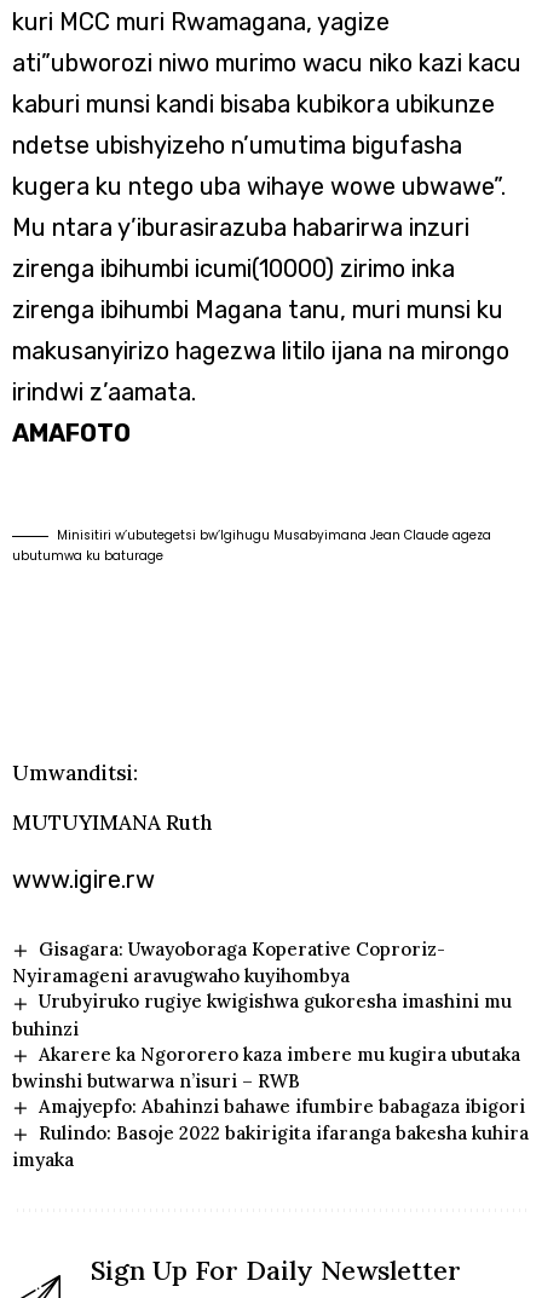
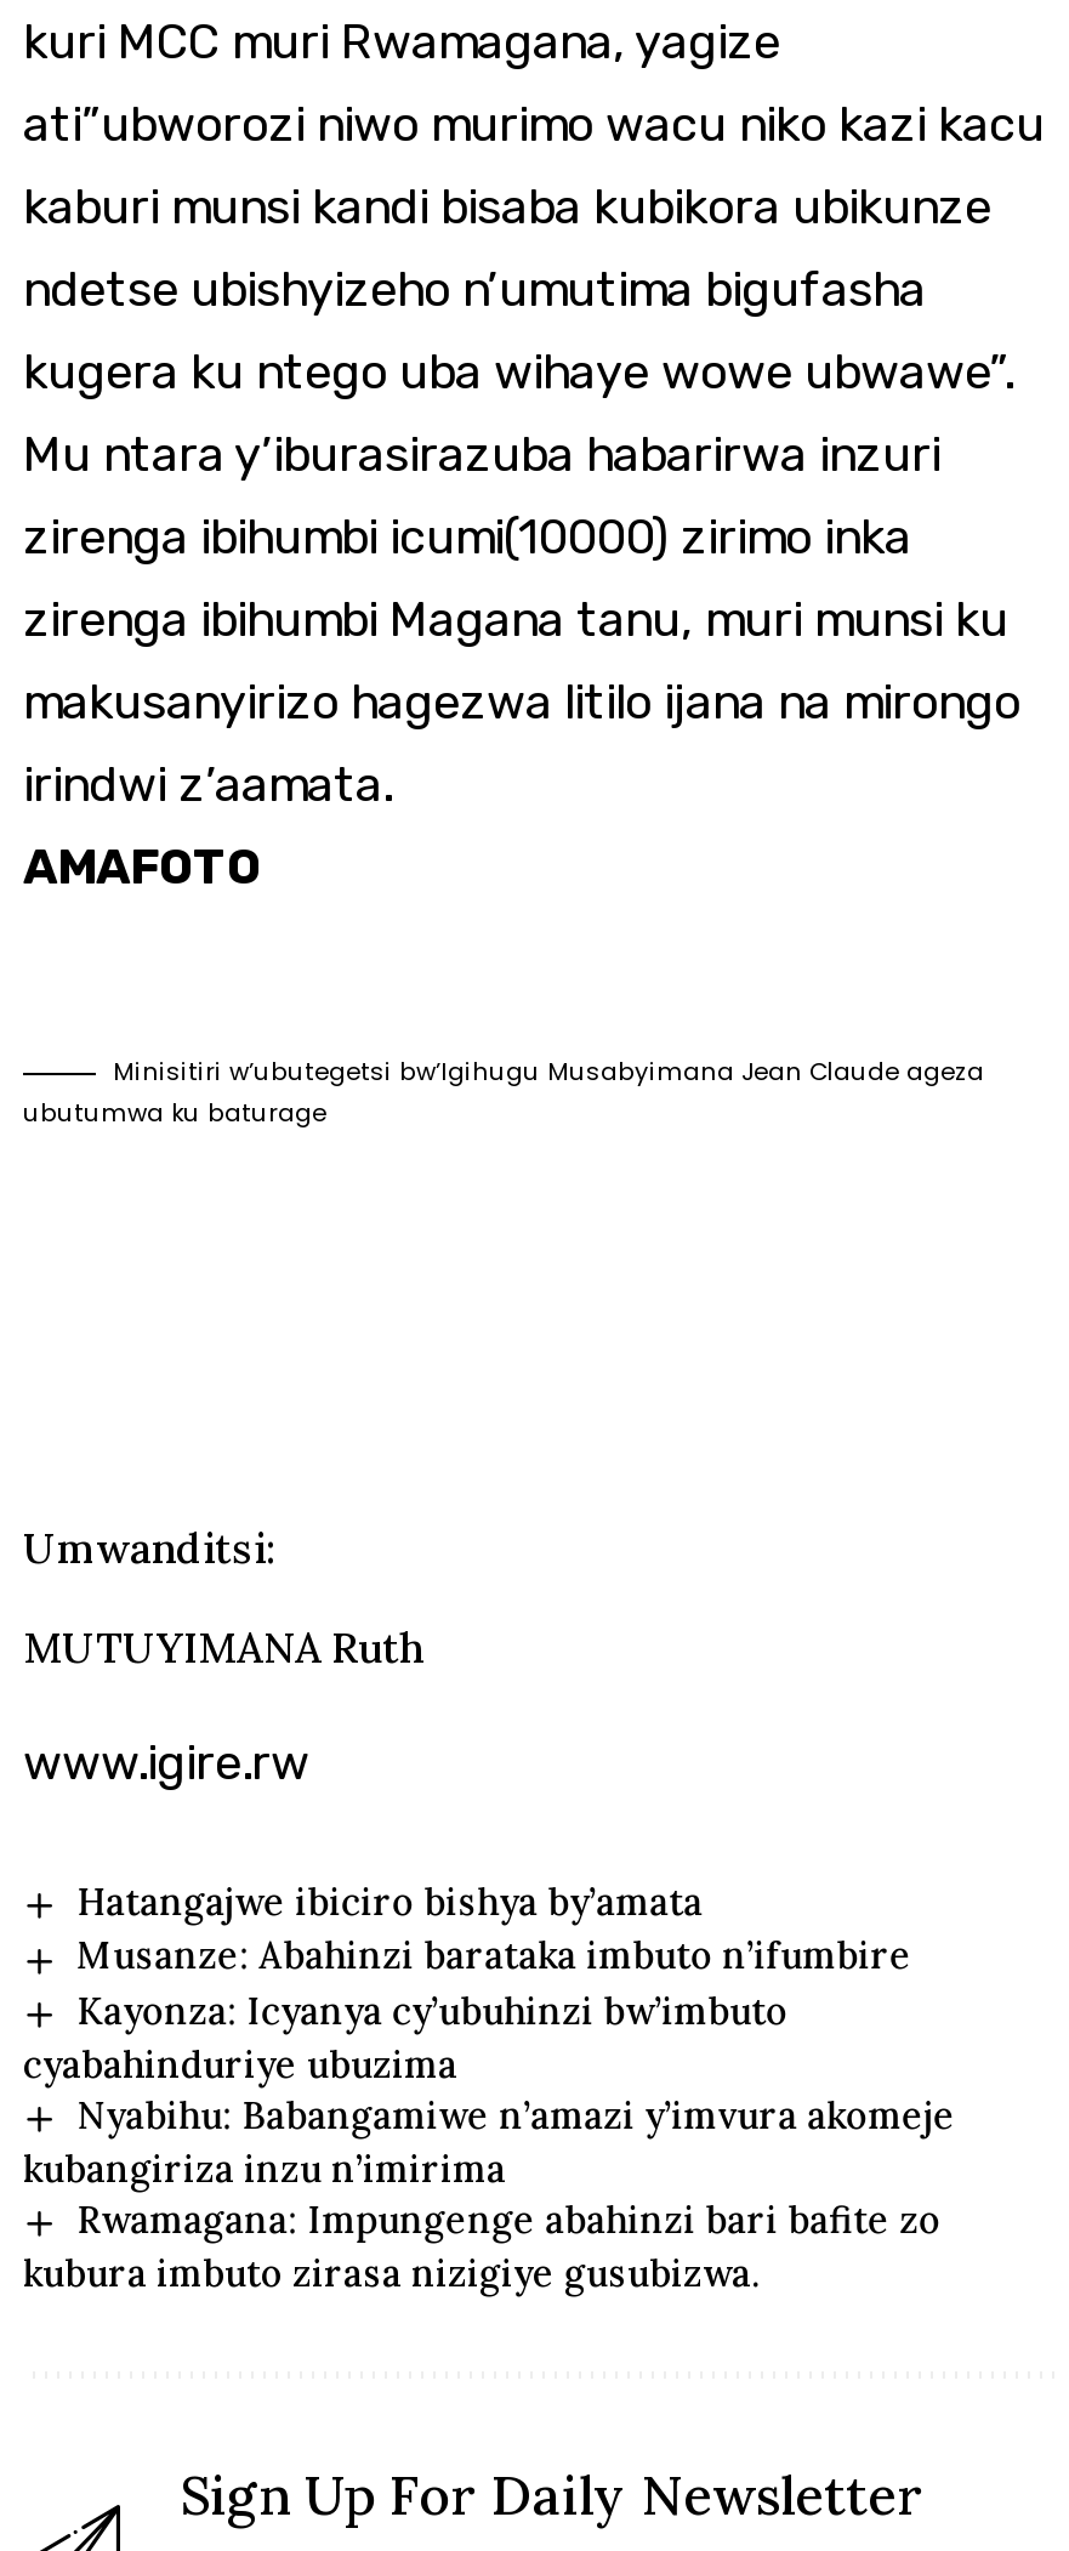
- Gisagara: Uwayoboraga Koperative Coproriz-
- Nyiramageni aravugwaho kuyihombya
- Urubyiruko rugiye kwigishwa gukoresha imashini mu
- buhinzi
- Akarere ka Ngororero kaza imbere mu kugira ubutaka
- bwinshi butwarwa n’isuri – RWB
- Amajyepfo: Abahinzi bahawe ifumbire babagaza ibigori
- Rulindo: Basoje 2022 bakirigita ifaranga bakesha kuhira
- imyaka
+ Hatangajwe ibiciro bishya by’amata
+ Musanze: Abahinzi barataka imbuto n’ifumbire
+ Kayonza: Icyanya cy’ubuhinzi bw’imbuto
+ cyabahinduriye ubuzima
+ Nyabihu: Babangamiwe n’amazi y’imvura akomeje
+ kubangiriza inzu n’imirima
+ Rwamagana: Impungenge abahinzi bari bafite zo
+ kubura imbuto zirasa nizigiye gusubizwa.
